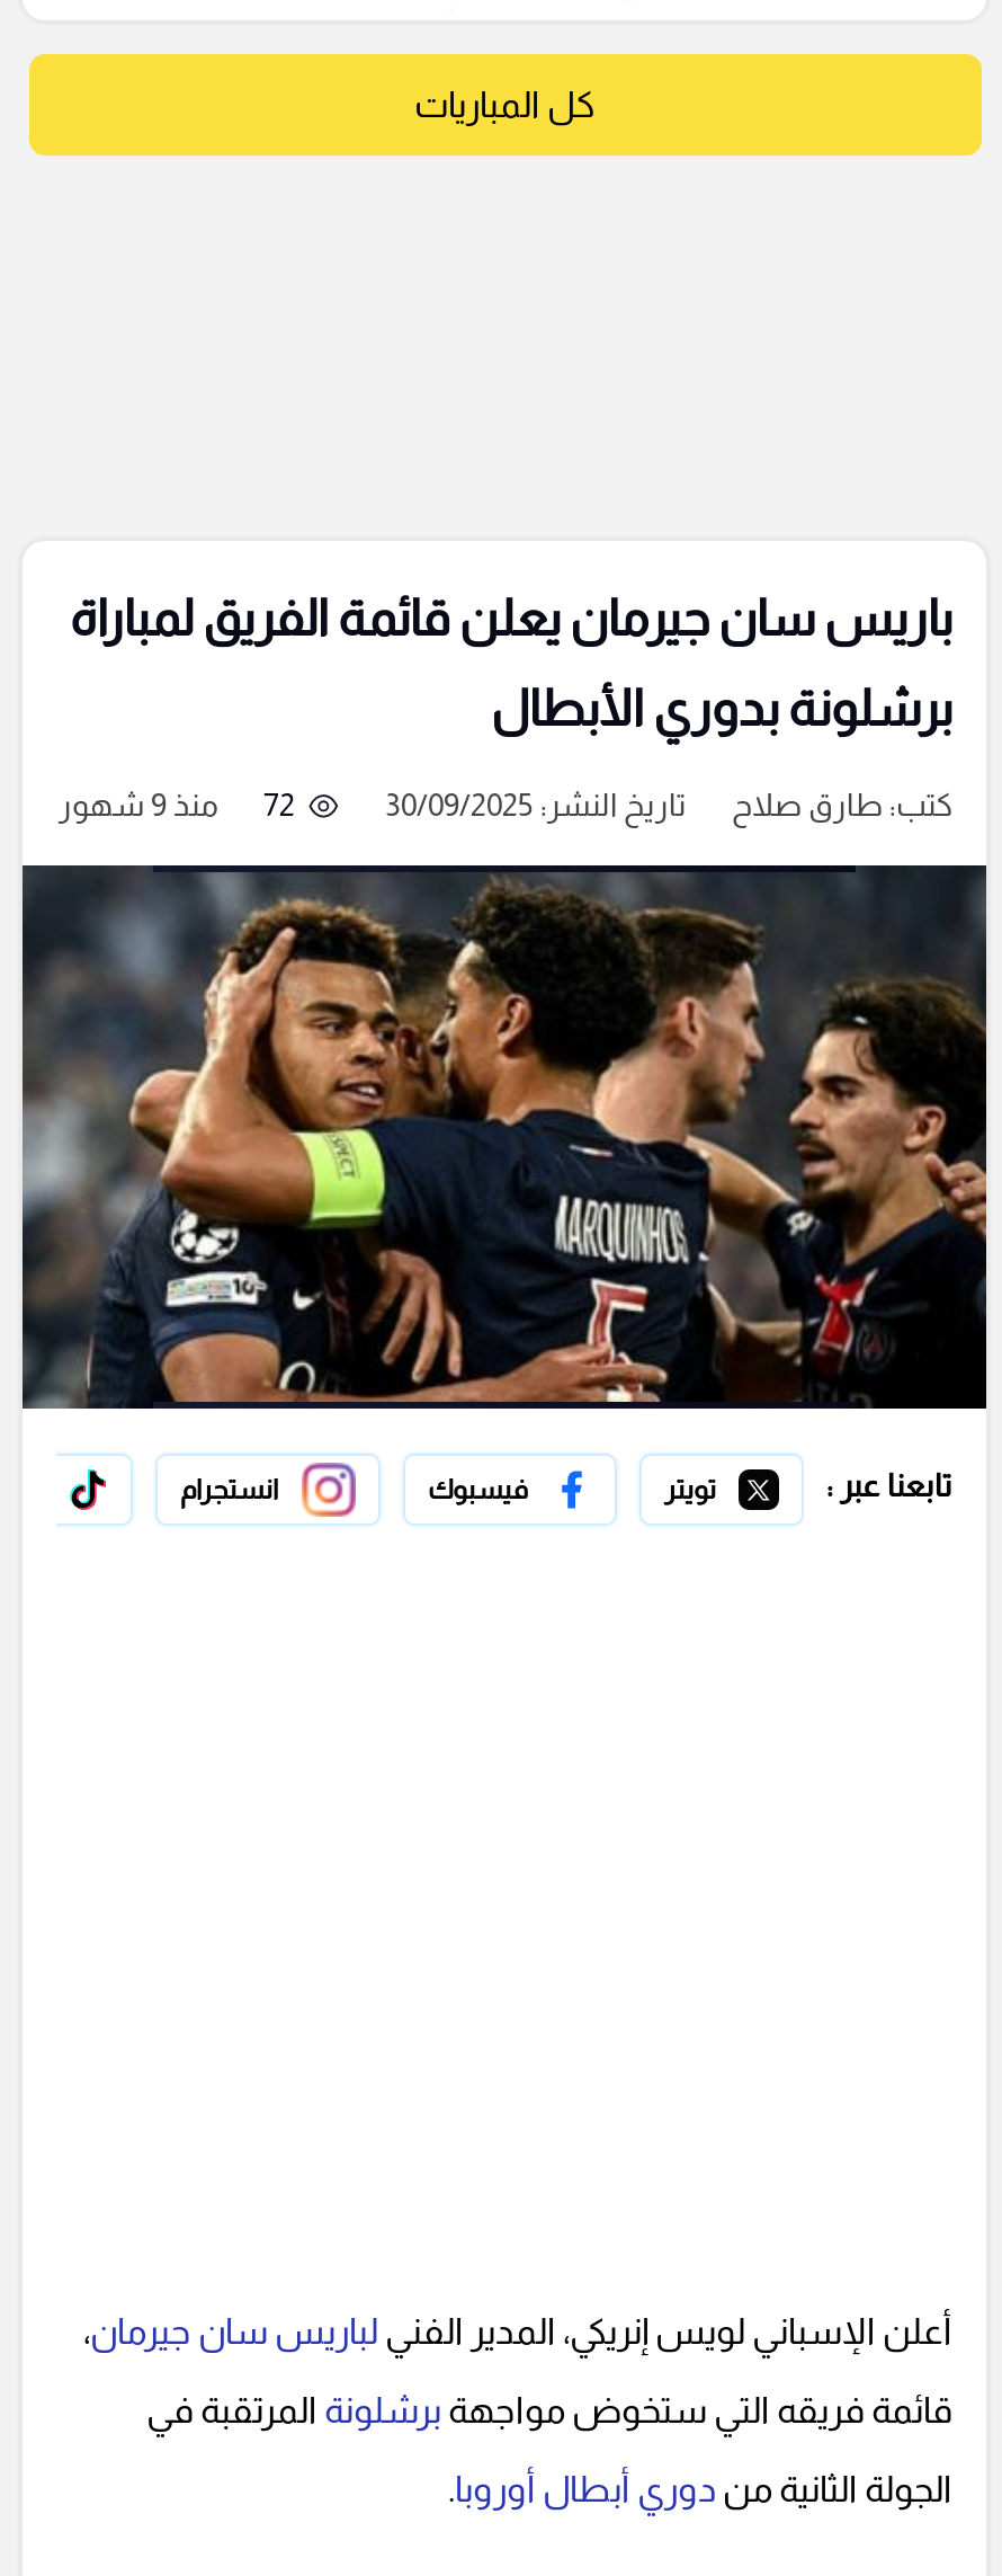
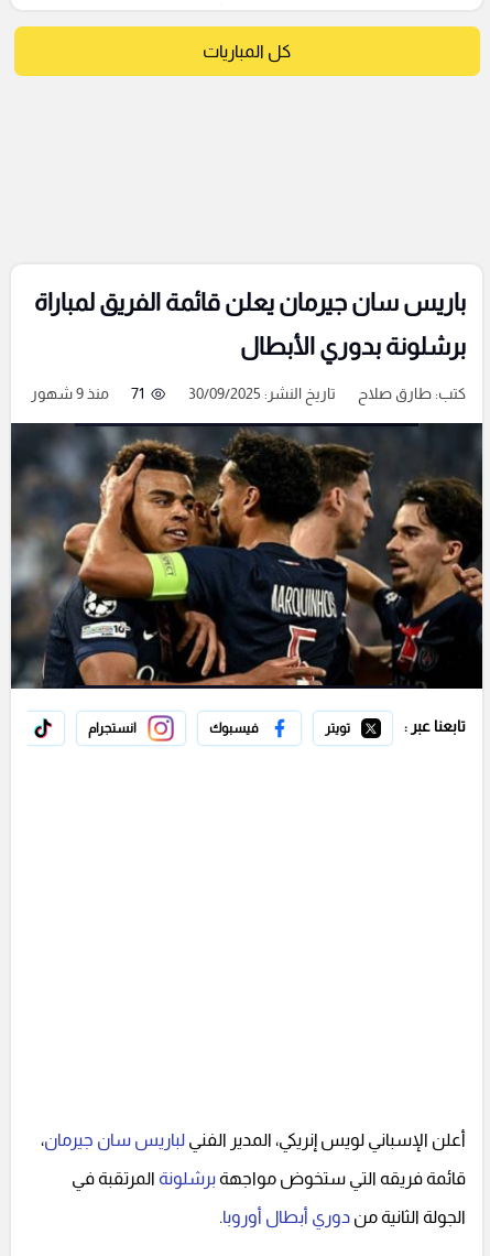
- 72
+ 71
